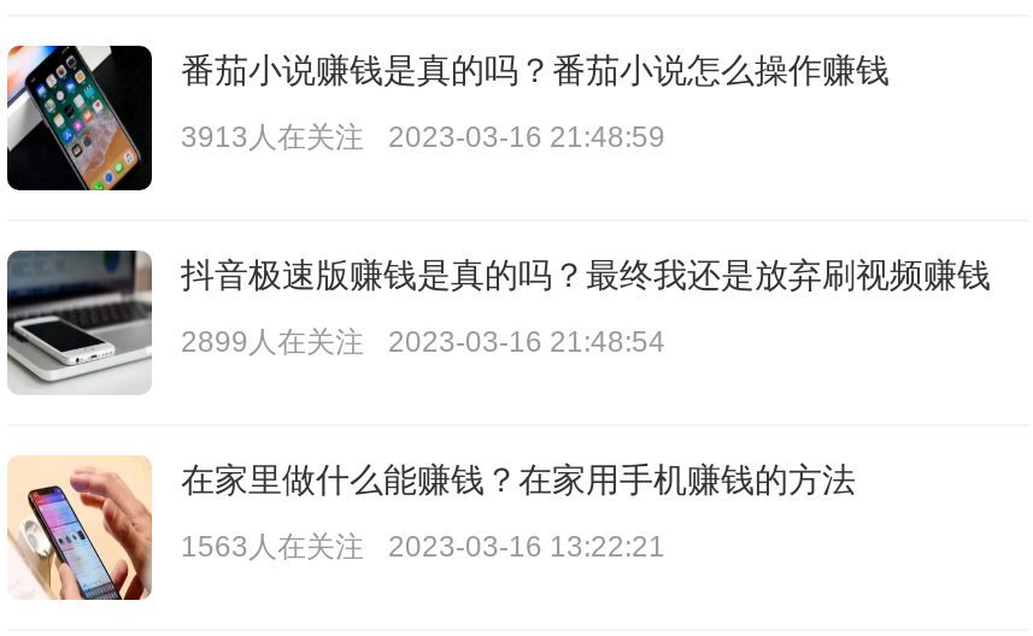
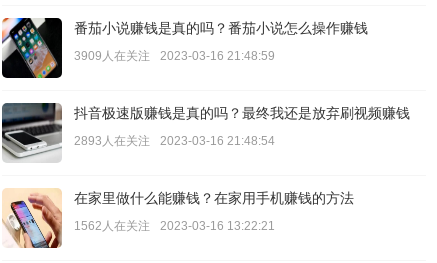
- 3913人在关注 2023-03-16 21:48:59
+ 3909人在关注 2023-03-16 21:48:59

- 2899人在关注 2023-03-16 21:48:54
+ 2893人在关注 2023-03-16 21:48:54

- 1563人在关注 2023-03-16 13:22:21
+ 1562人在关注 2023-03-16 13:22:21
